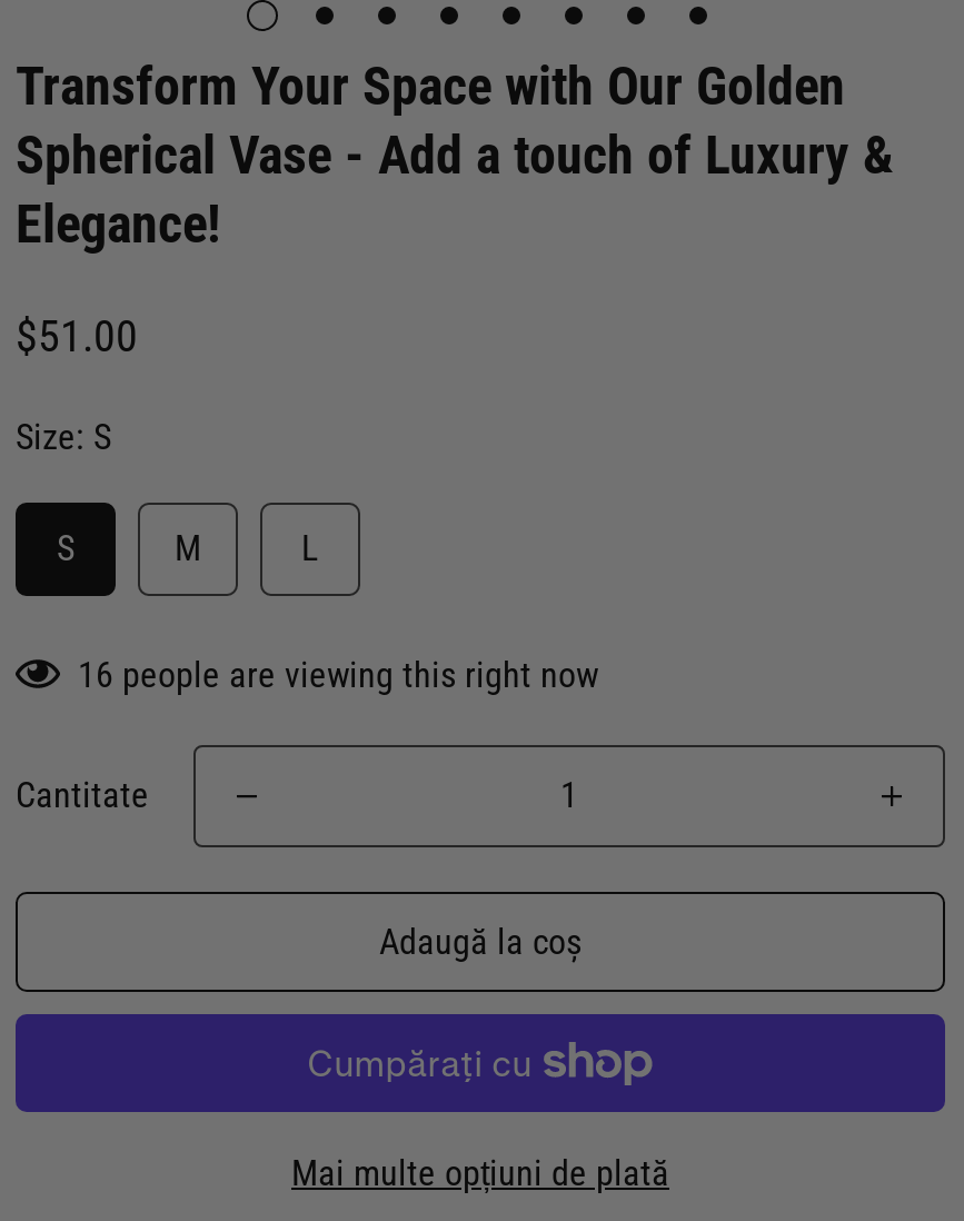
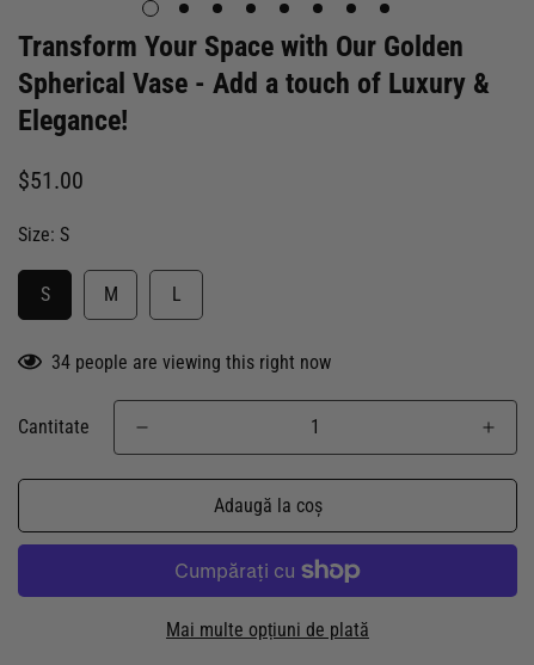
- 16 people are viewing this right now
+ 34 people are viewing this right now
